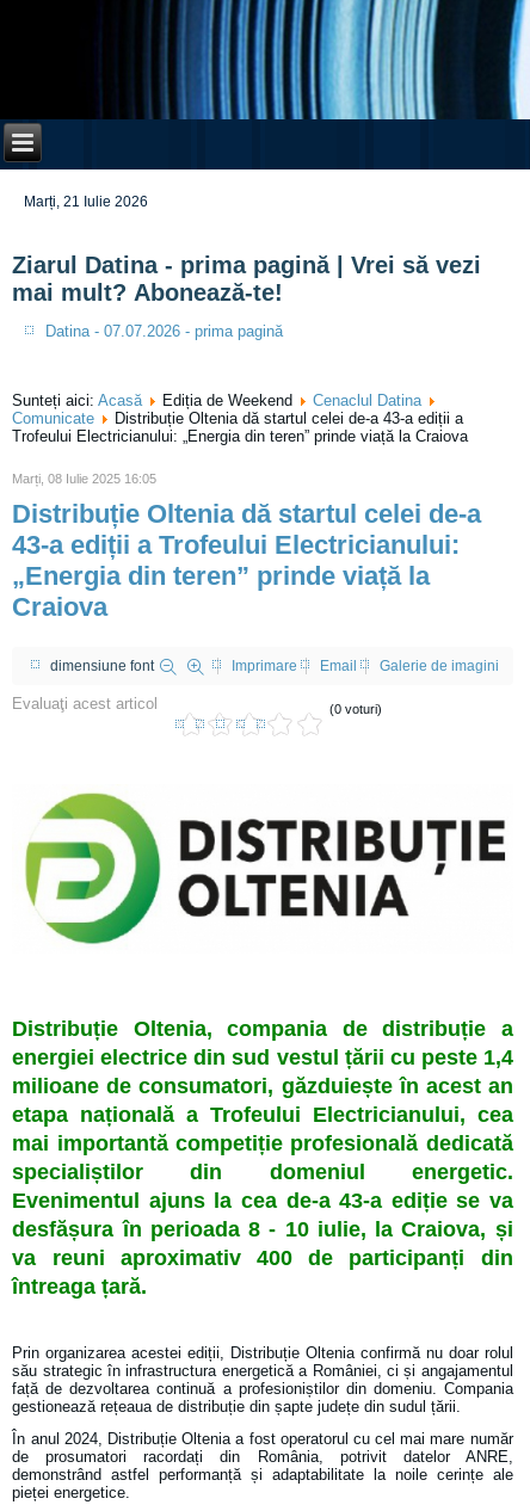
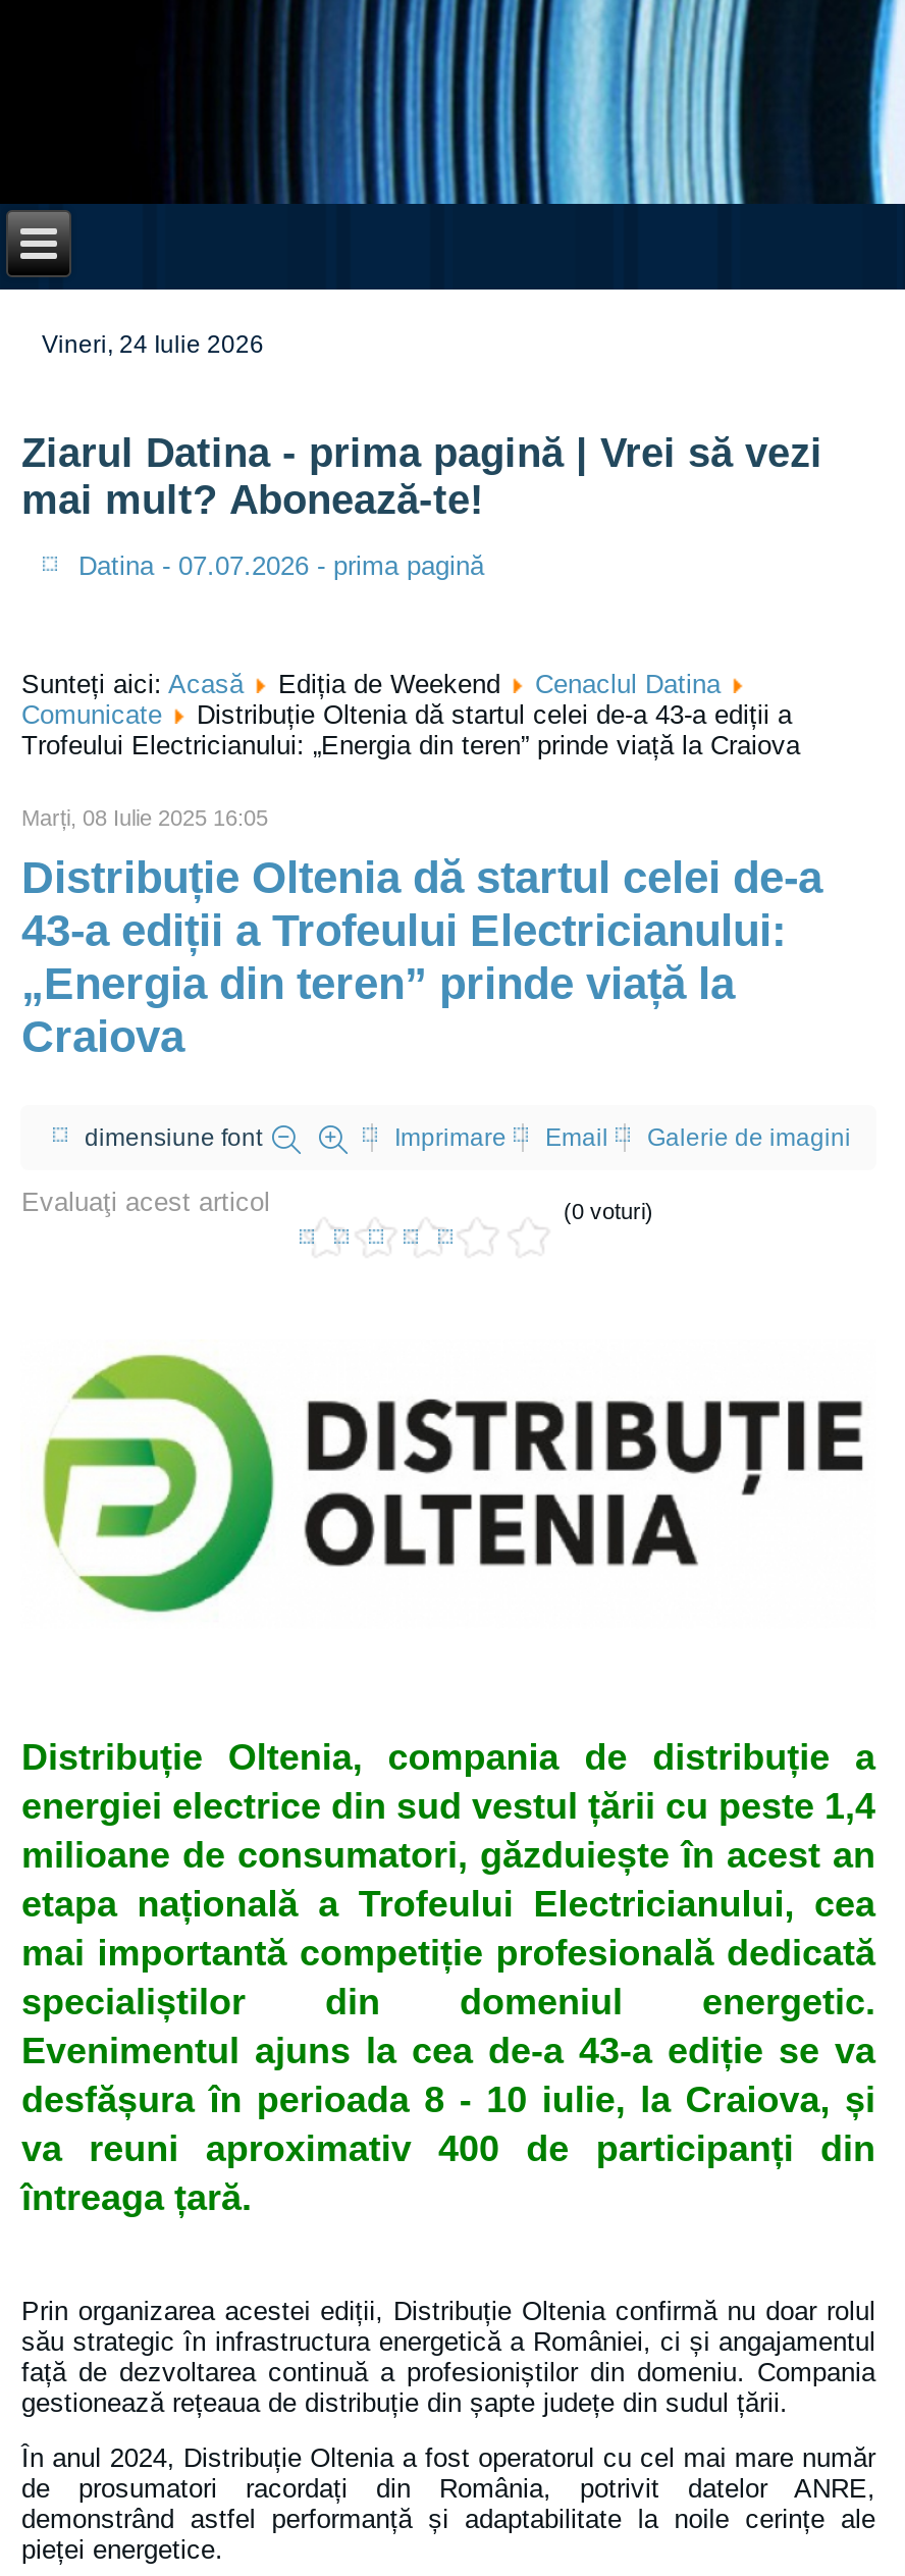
- Marți, 21 Iulie 2026
+ Vineri, 24 Iulie 2026
